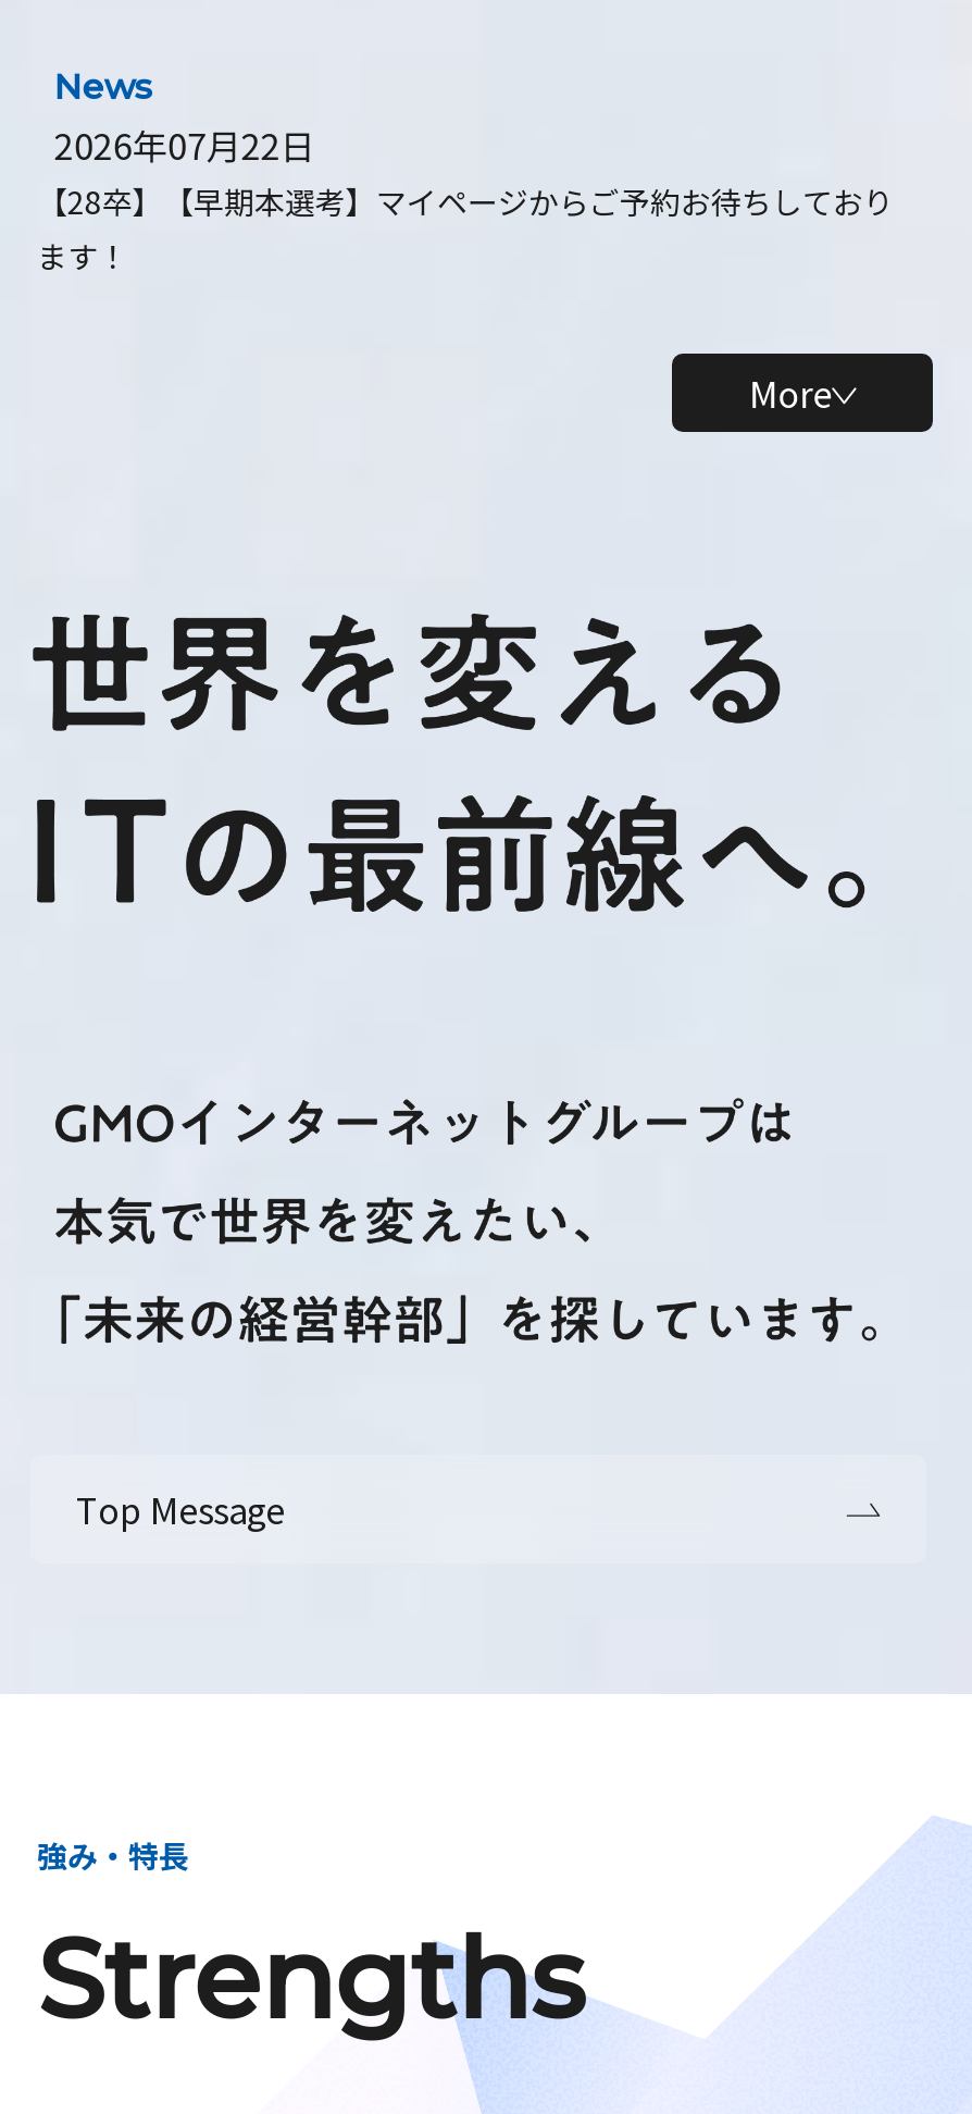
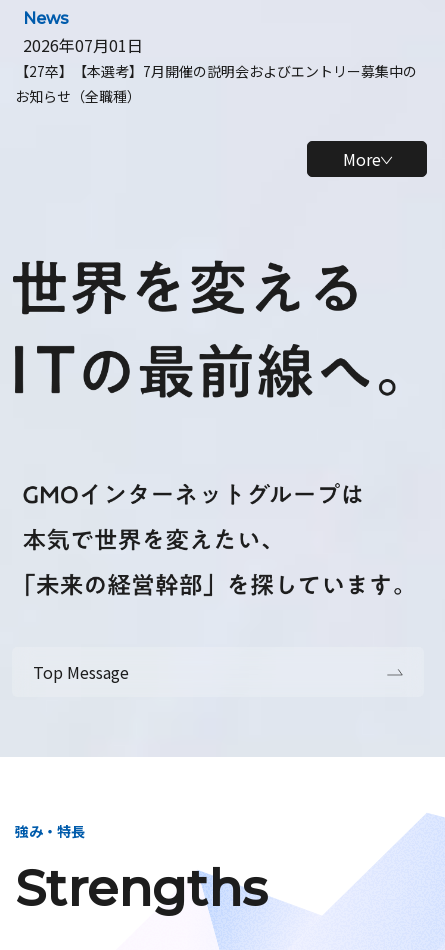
- 2026年07月22日
- 【28卒】【早期本選考】マイページからご予約お待ちしており
- ます！
+ 2026年07月01日
+ 【27卒】【本選考】7月開催の説明会およびエントリー募集中の
+ お知らせ（全職種）
